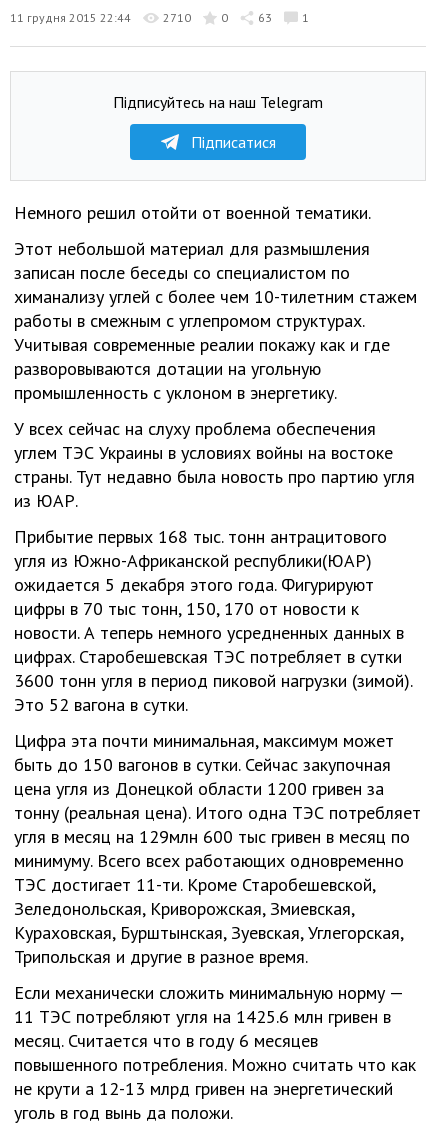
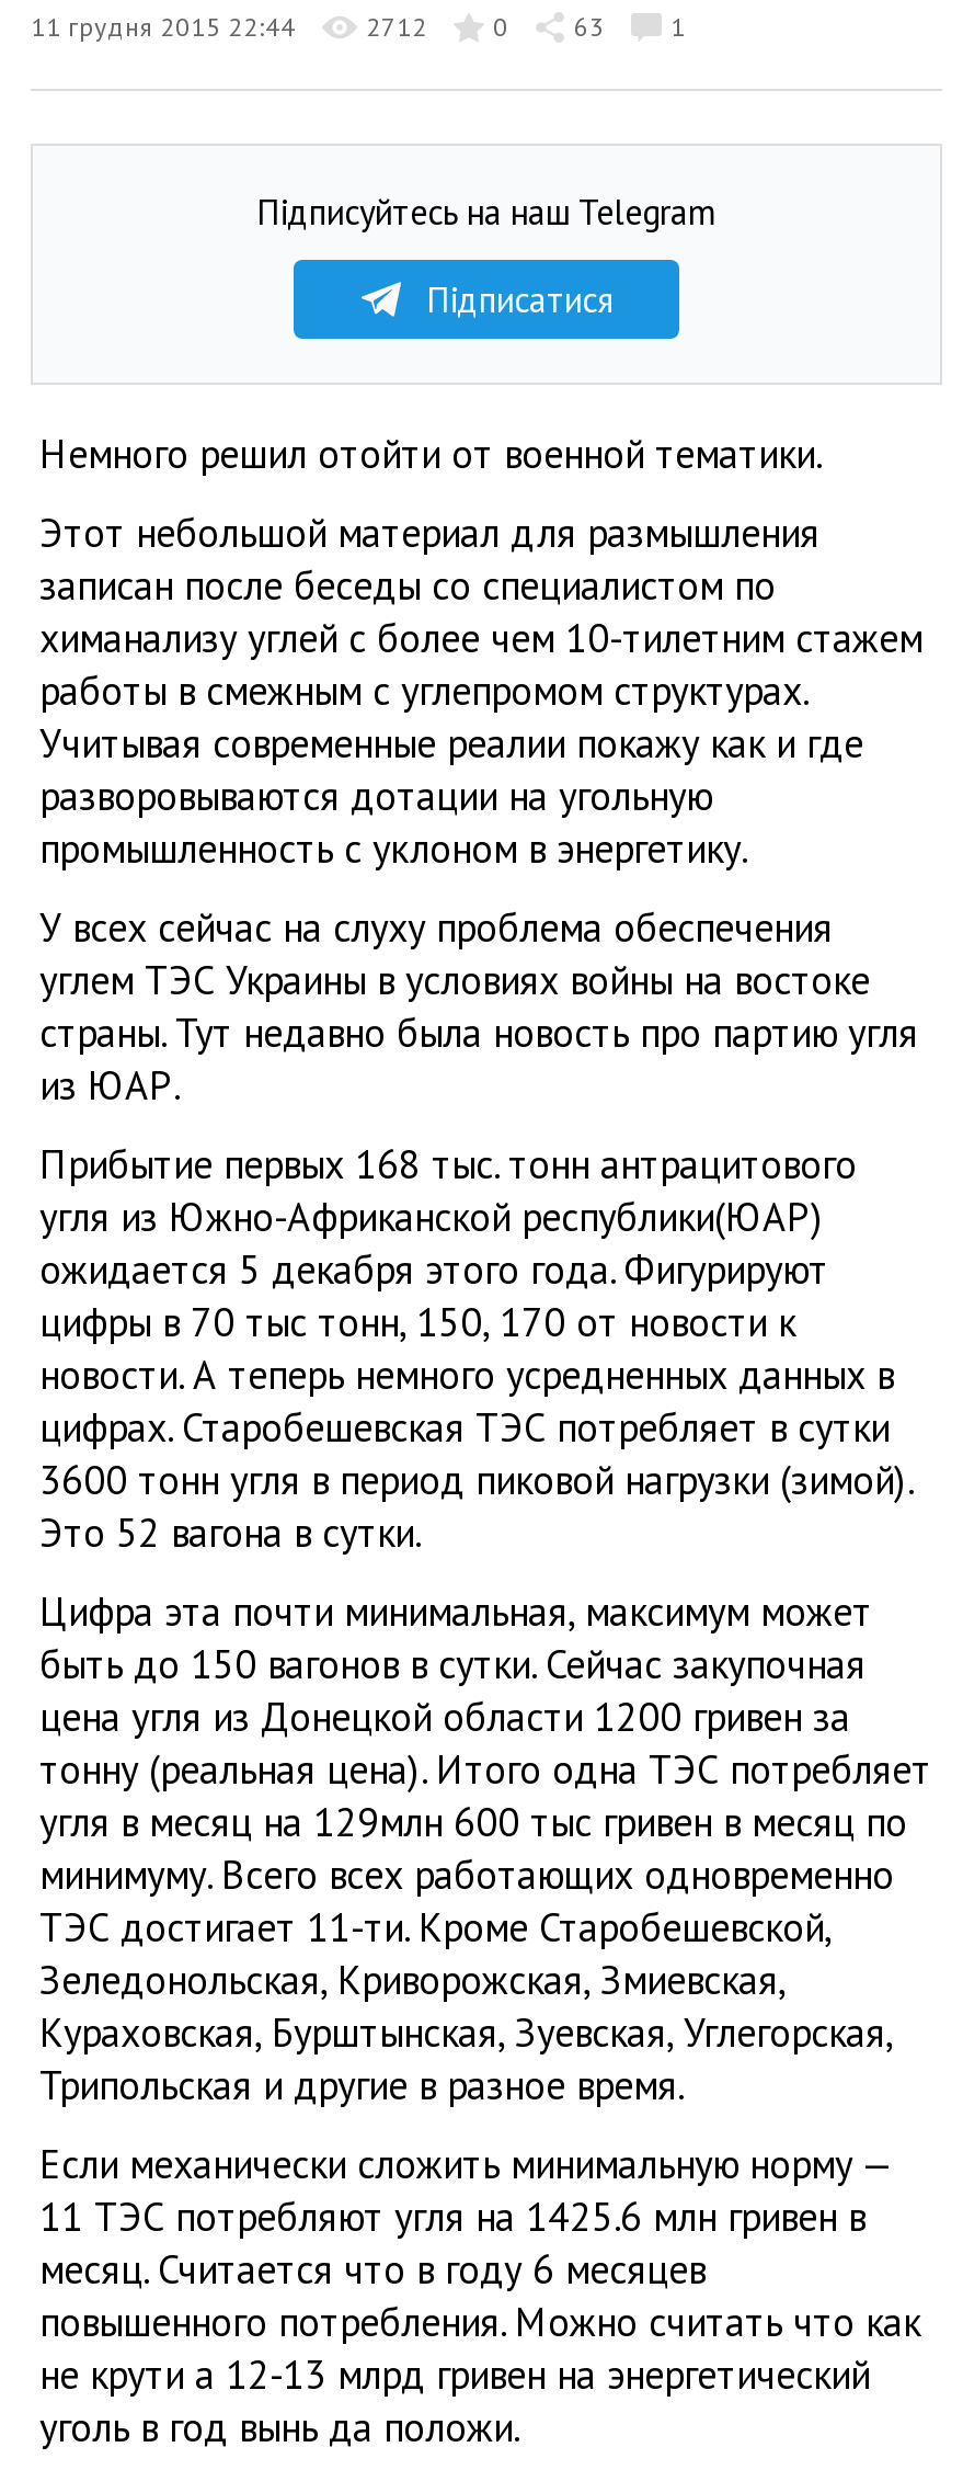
- 2710 0 63 1
+ 2712 0 63 1
